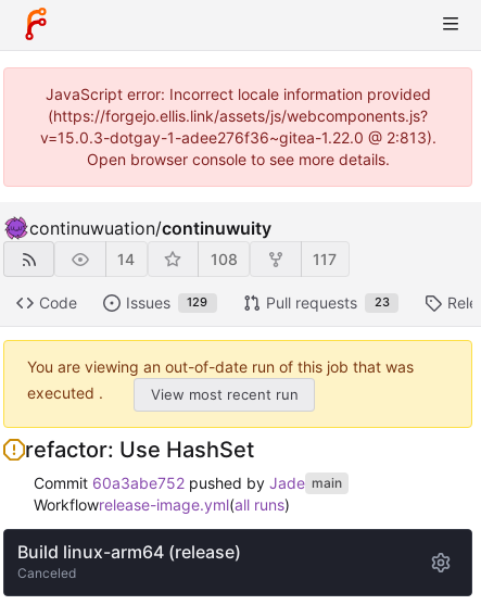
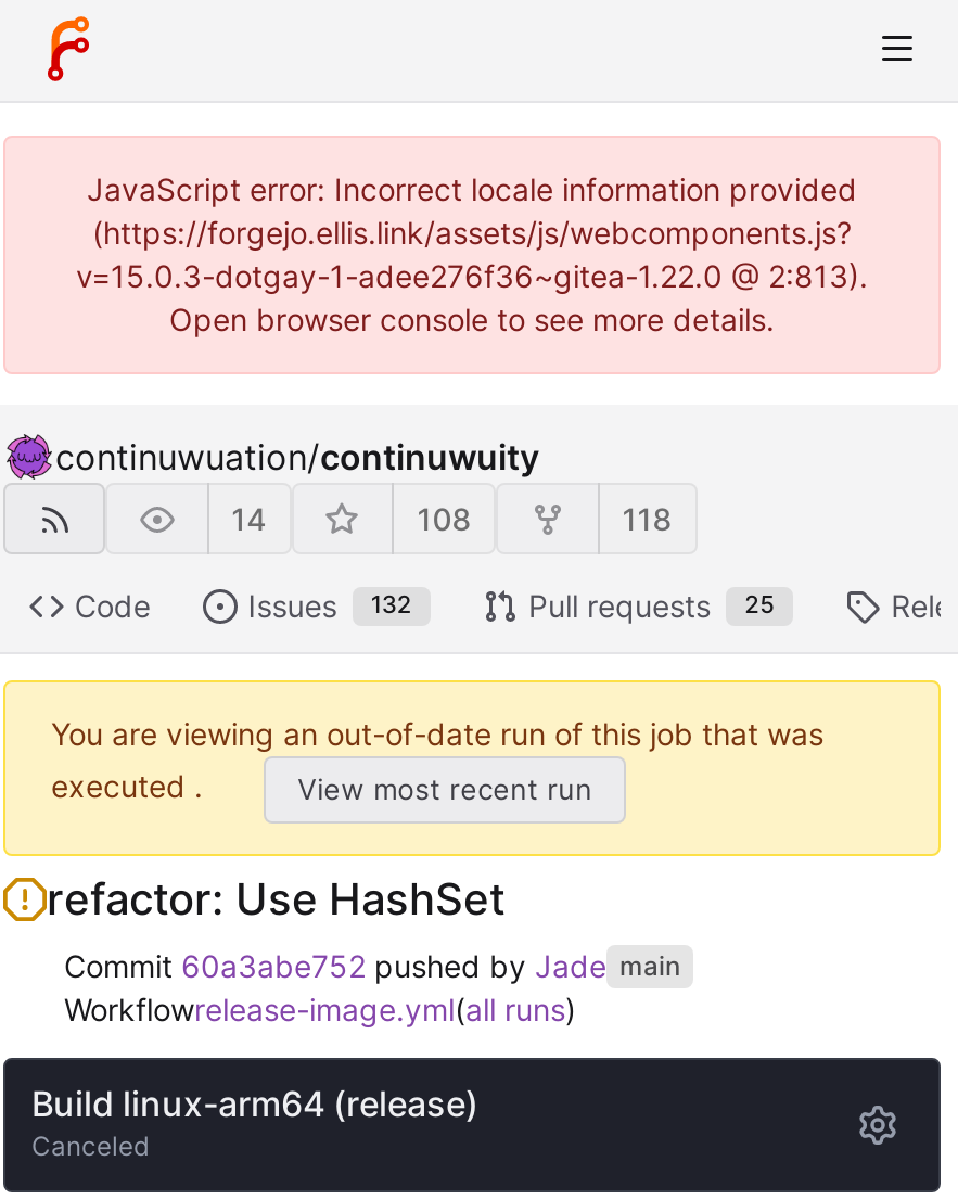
- 117
+ 118

- Issues 129
+ Issues 132

- Pull requests 23
+ Pull requests 25
